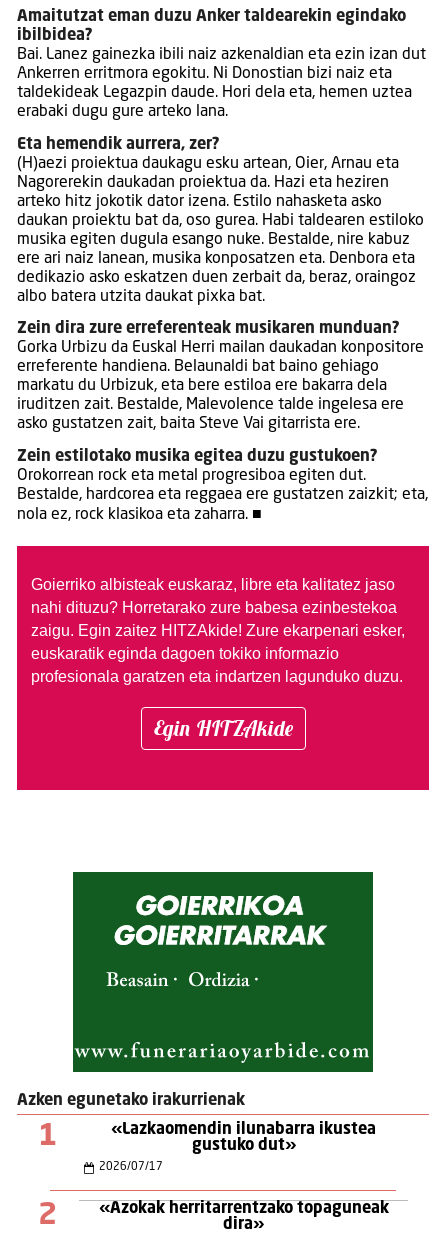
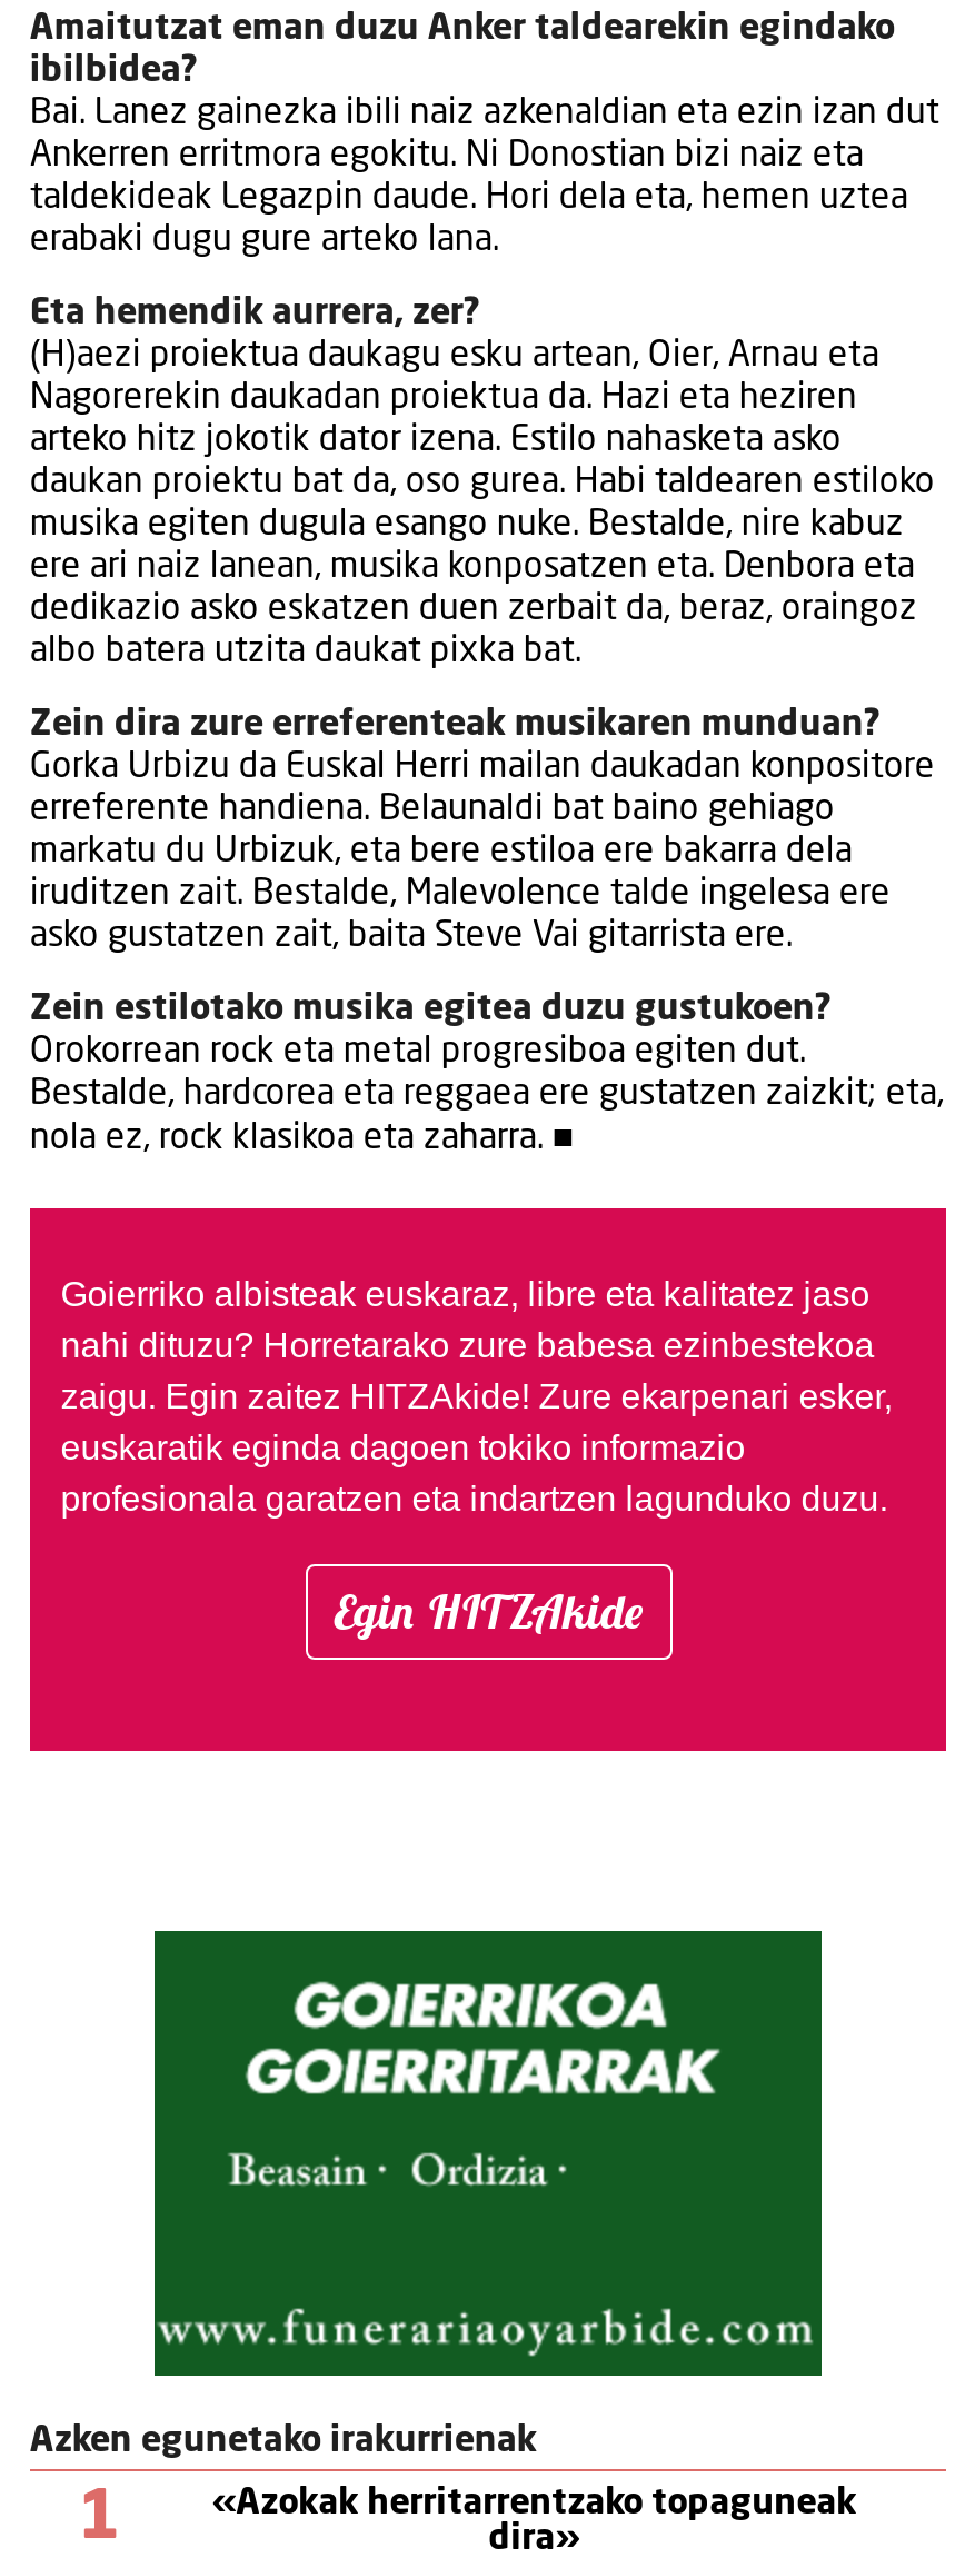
- «Lazkaomendin ilunabarra ikustea
- gustuko dut»
- 2026/07/17
- 2
